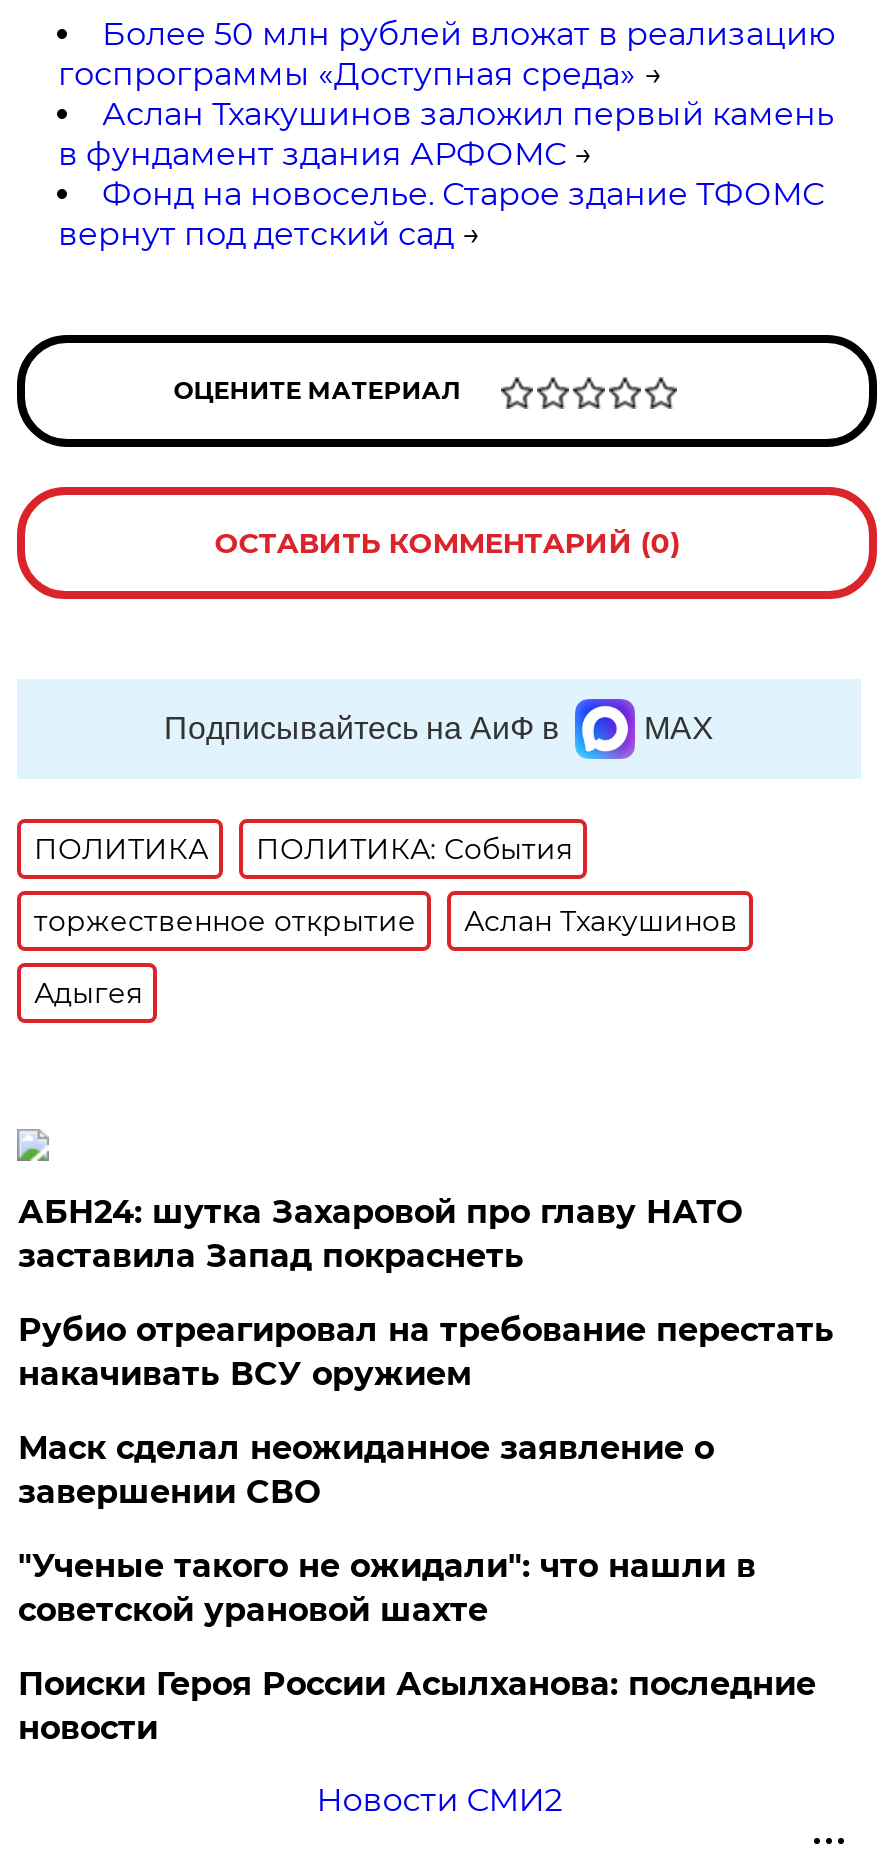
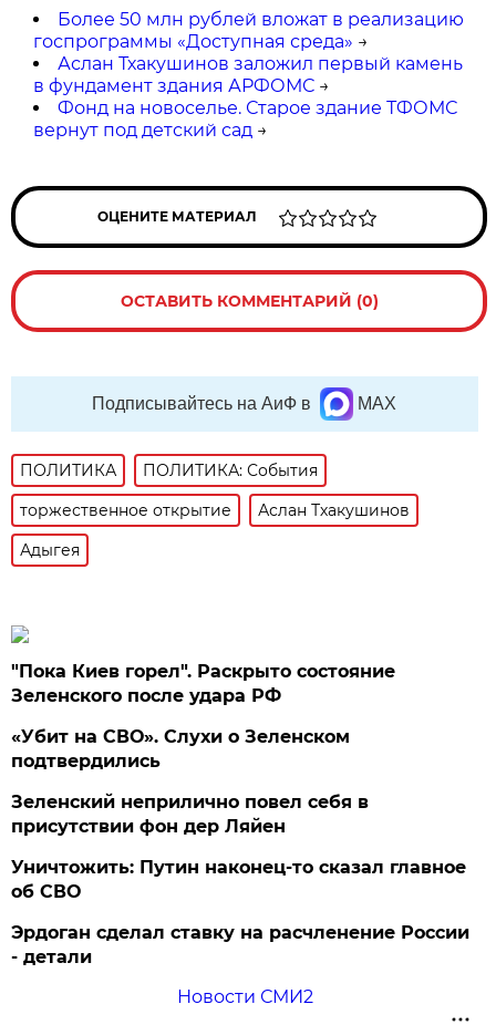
- АБН24: шутка Захаровой про главу НАТО
- заставила Запад покраснеть
+ "Пока Киев горел". Раскрыто состояние
+ Зеленского после удара РФ

- Рубио отреагировал на требование перестать
- накачивать ВСУ оружием
+ «Убит на СВО». Слухи о Зеленском
+ подтвердились

- Маск сделал неожиданное заявление о
- завершении СВО
+ Зеленский неприлично повел cебя в
+ присутствии фон дер Ляйен

- "Ученые такого не ожидали": что нашли в
- советской урановой шахте
+ Уничтожить: Путин наконец-то сказал главное
+ об СВО

- Поиски Героя России Асылханова: последние
- новости
+ Эрдоган сделал ставку на расчленение России
+ - детали
